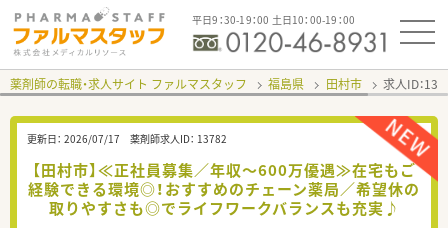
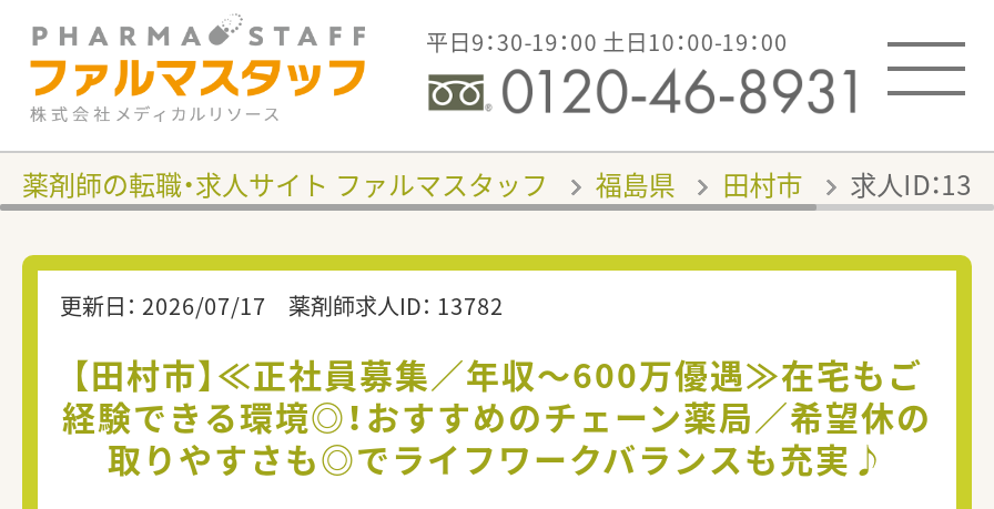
- [image]
+ [image]
